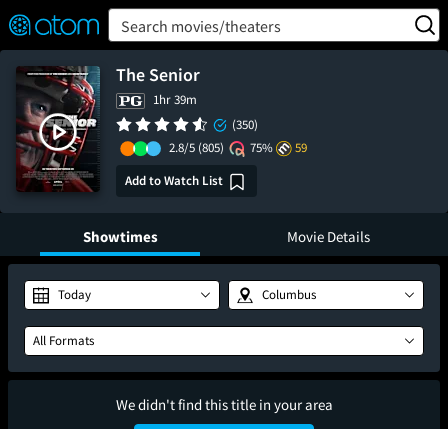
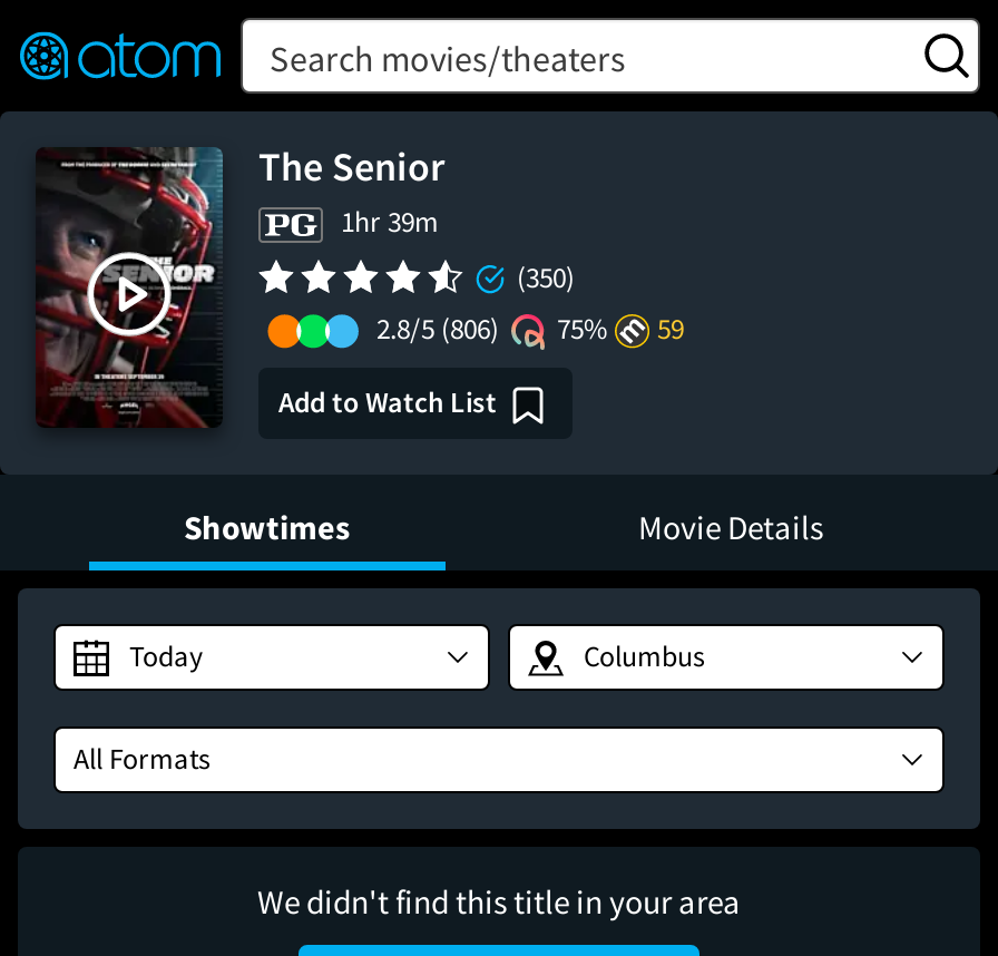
- 2.8/5 (805) 75% 59
+ 2.8/5 (806) 75% 59
